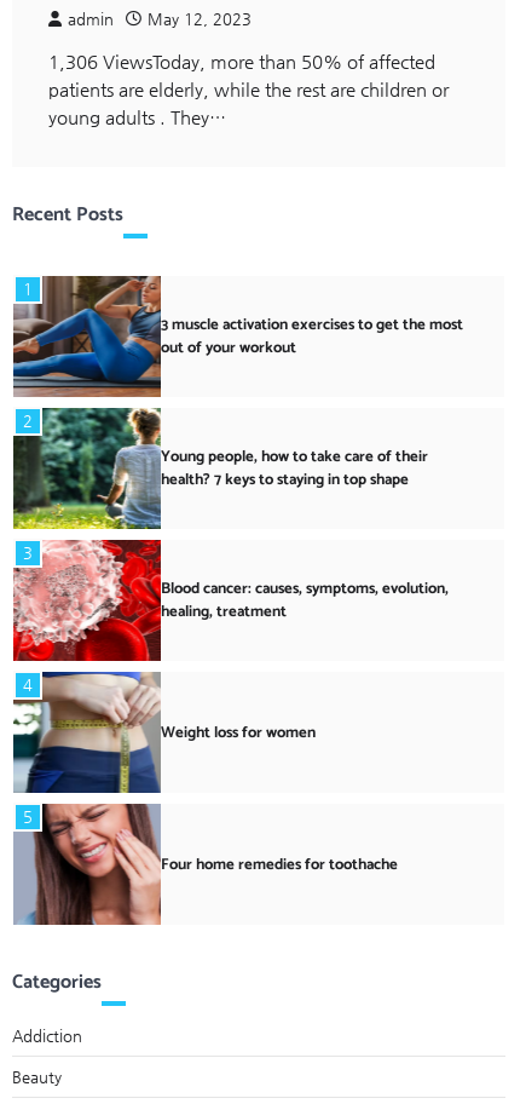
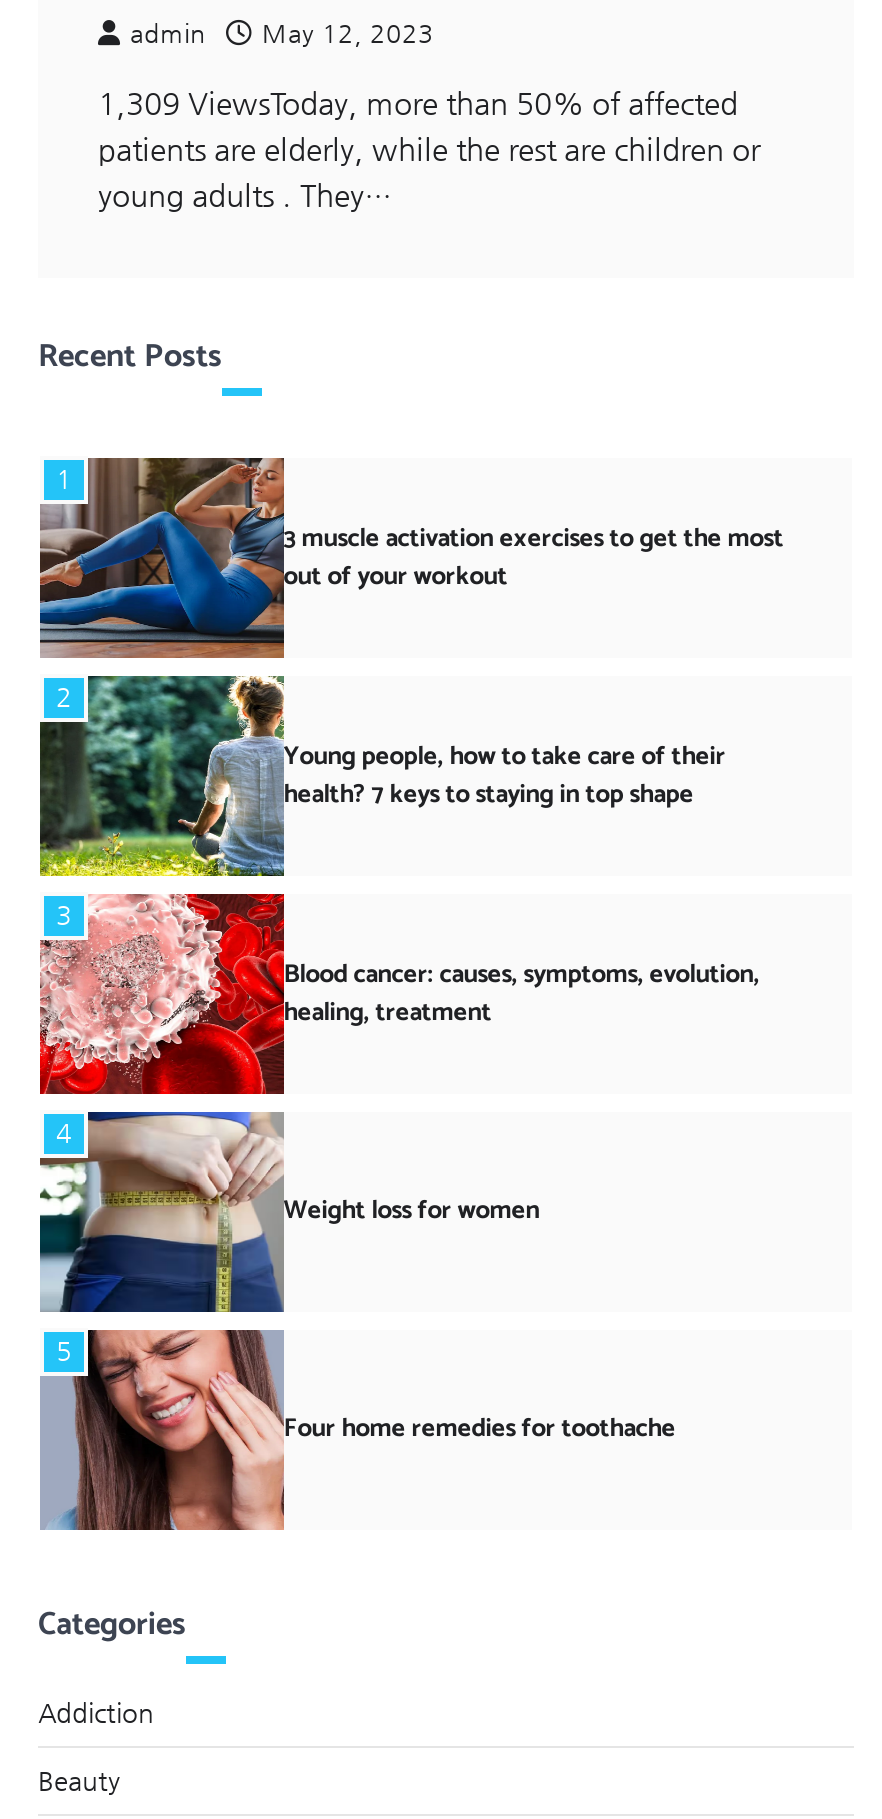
- 1,306 ViewsToday, more than 50% of affected
+ 1,309 ViewsToday, more than 50% of affected
